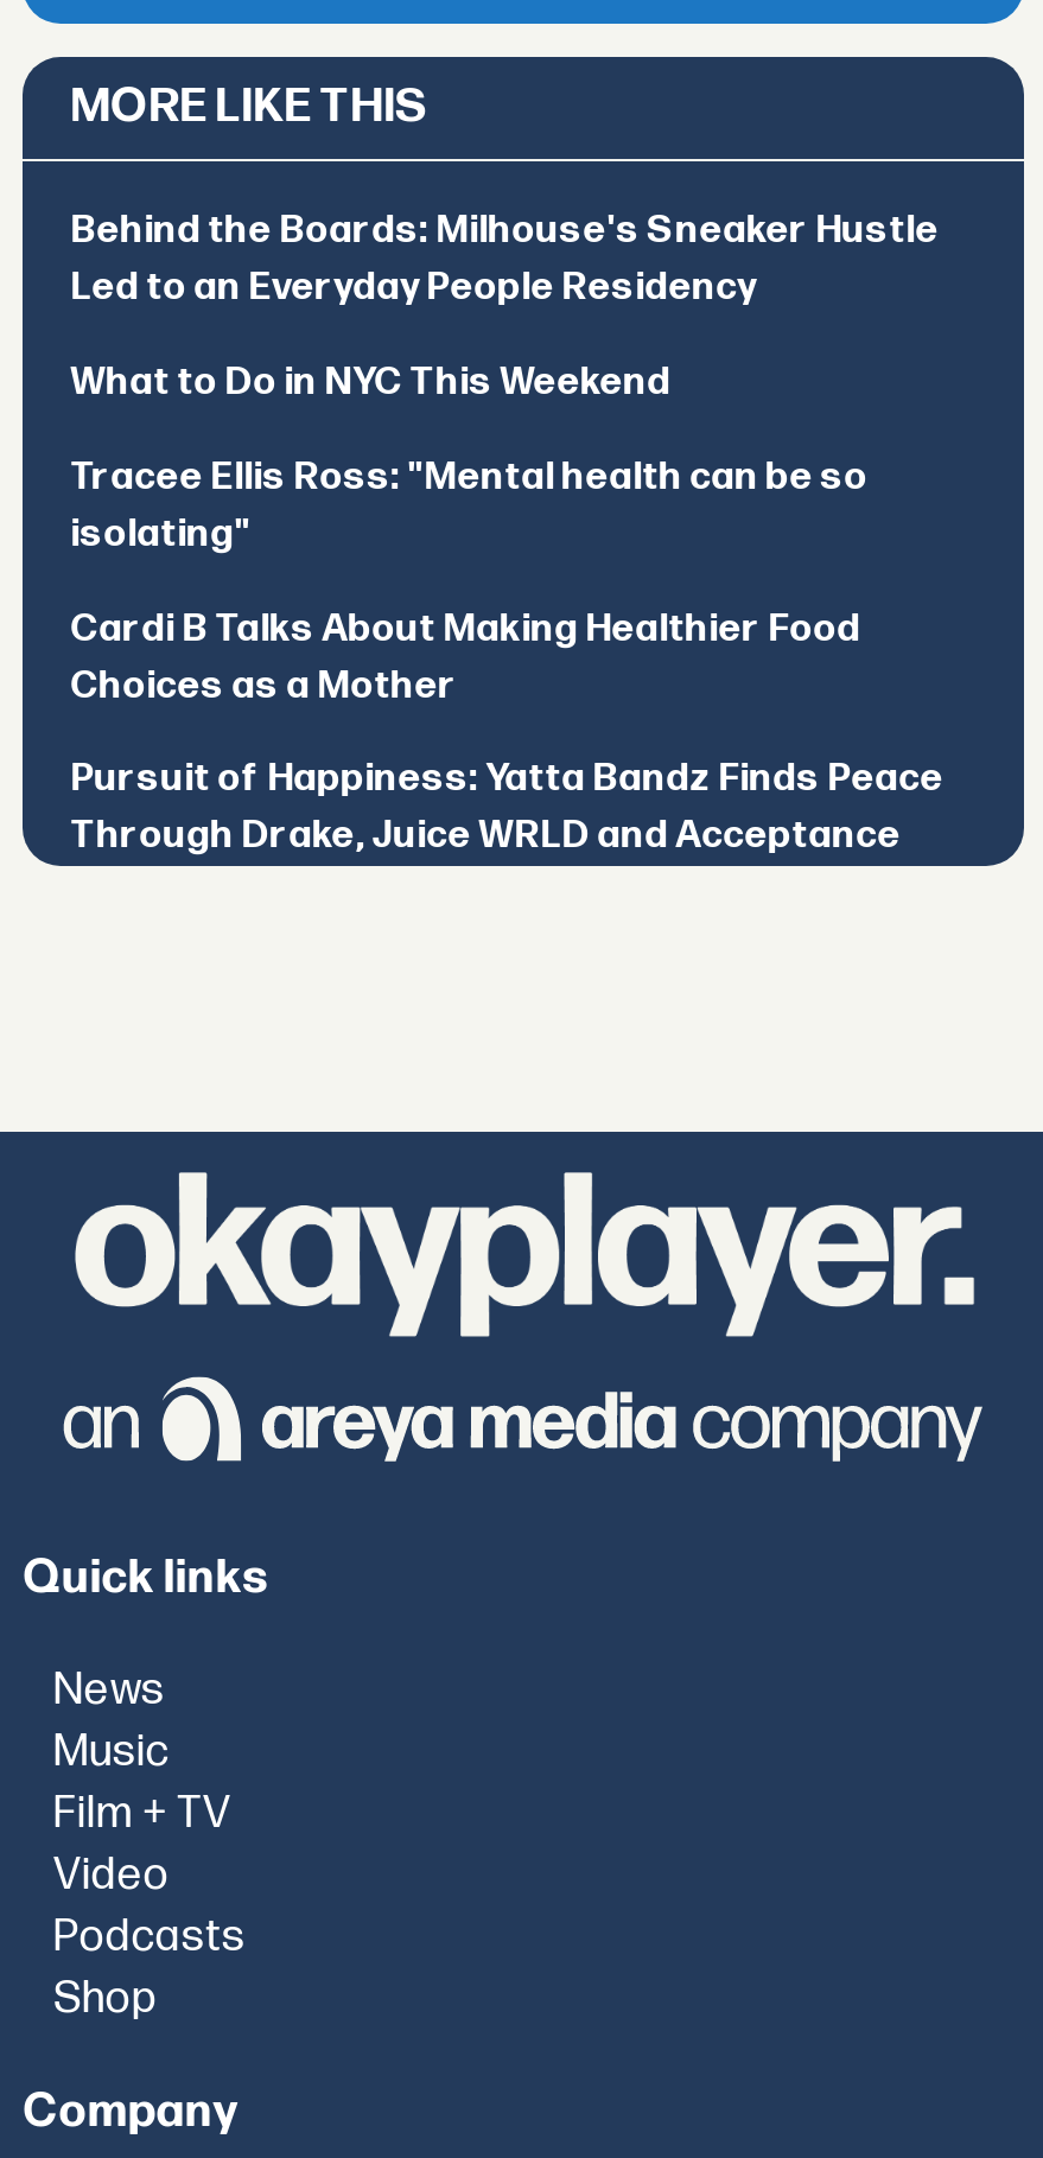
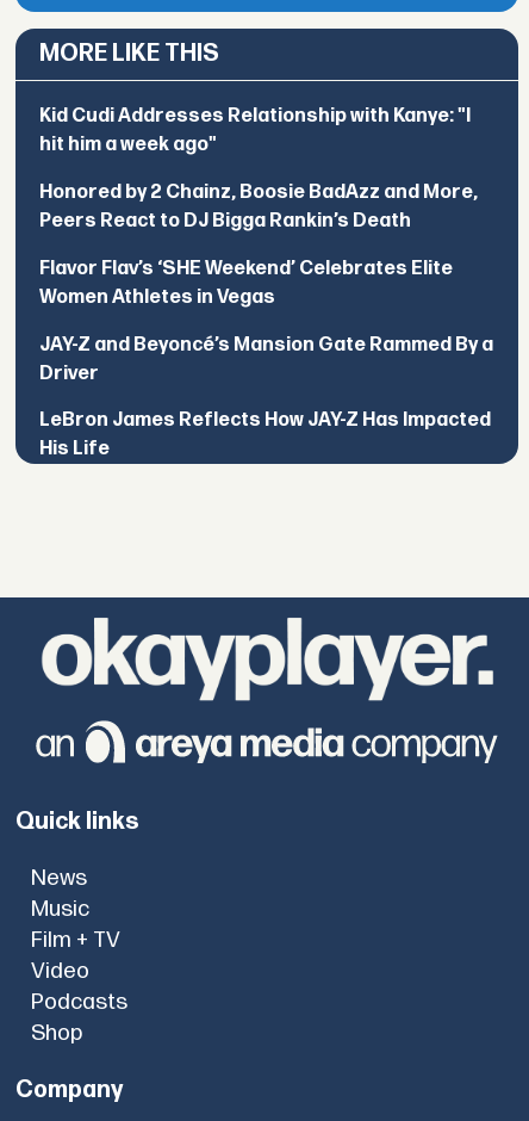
- Behind the Boards: Milhouse's Sneaker Hustle
- Led to an Everyday People Residency
+ Kid Cudi Addresses Relationship with Kanye: "I
+ hit him a week ago"

- What to Do in NYC This Weekend
+ Honored by 2 Chainz, Boosie BadAzz and More,
+ Peers React to DJ Bigga Rankin’s Death

- Tracee Ellis Ross: "Mental health can be so
- isolating"
+ Flavor Flav’s ‘SHE Weekend’ Celebrates Elite
+ Women Athletes in Vegas

- Cardi B Talks About Making Healthier Food
- Choices as a Mother
+ JAY-Z and Beyoncé’s Mansion Gate Rammed By a
+ Driver

- Pursuit of Happiness: Yatta Bandz Finds Peace
- Through Drake, Juice WRLD and Acceptance
+ LeBron James Reflects How JAY-Z Has Impacted
+ His Life
